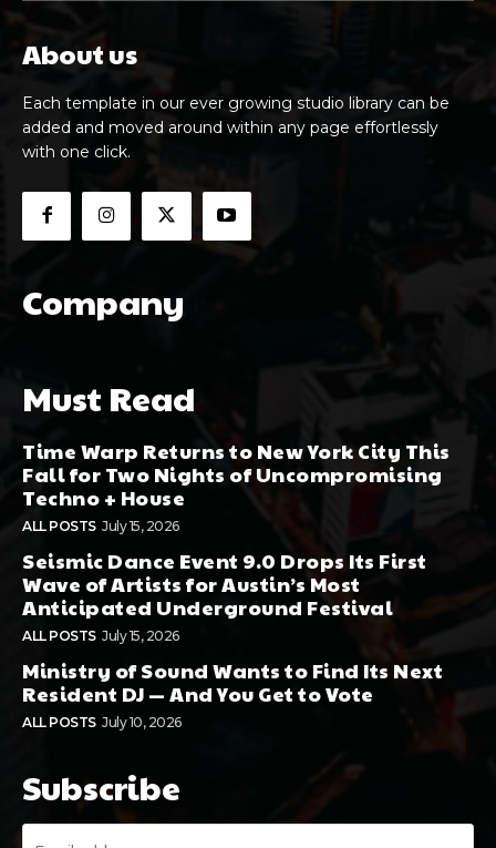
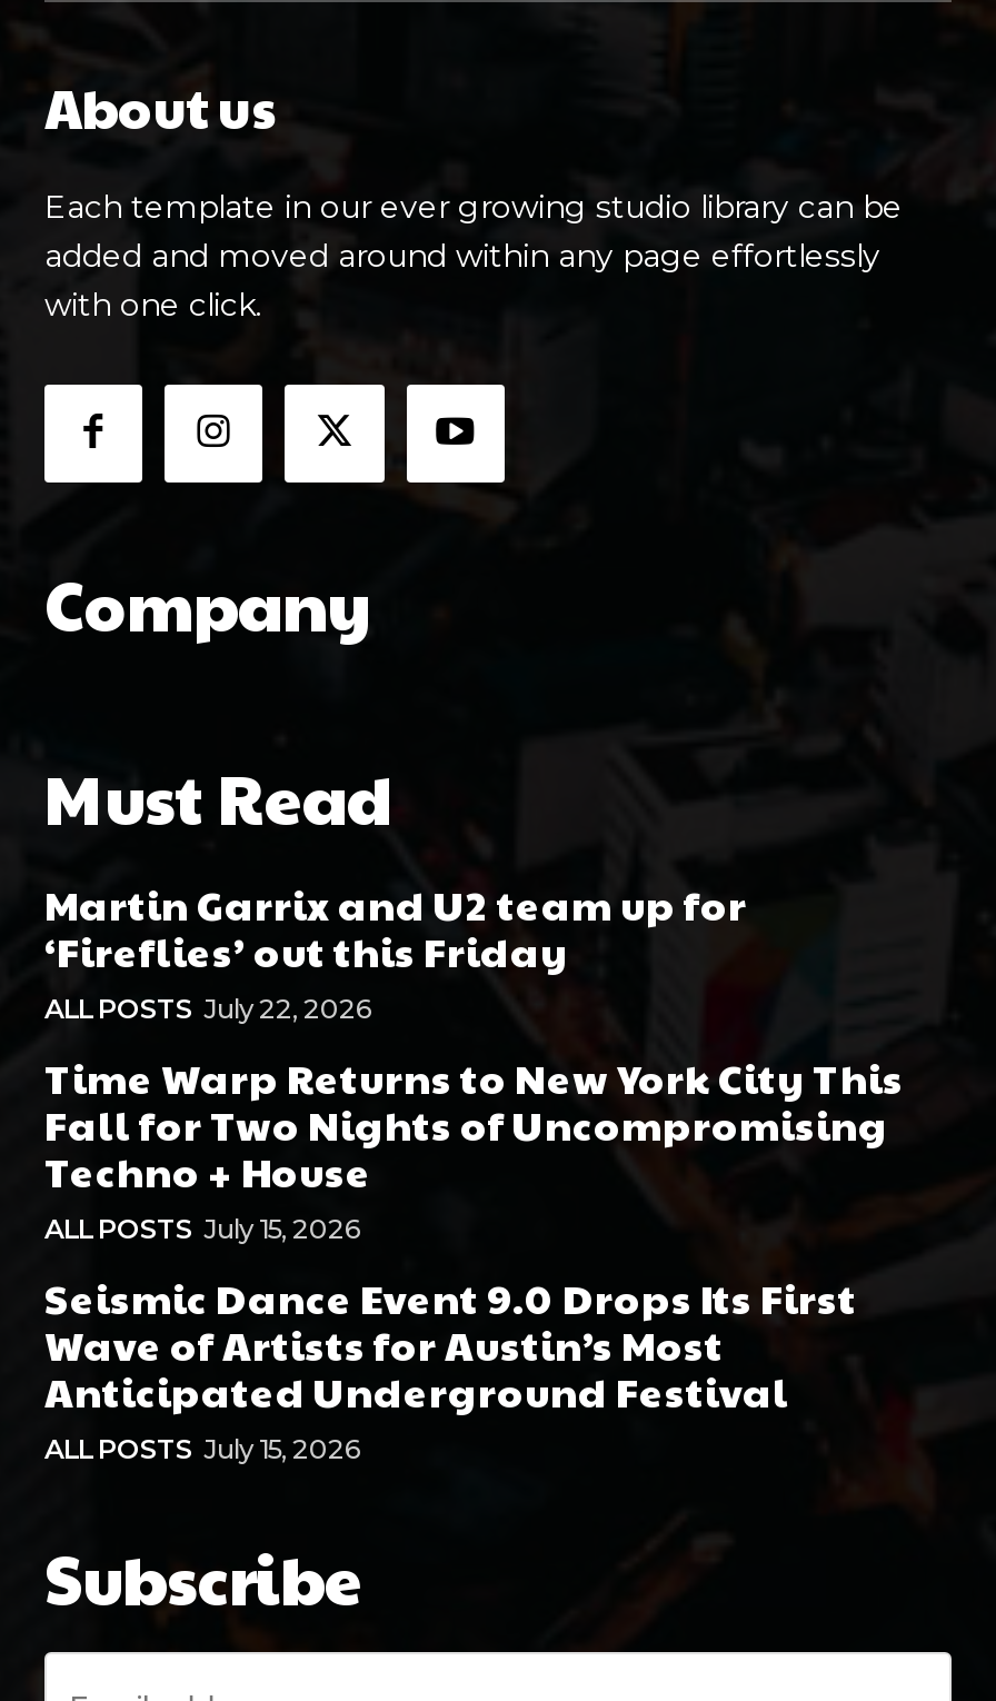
moved down: [image] | Time Warp Returns to New York City This | Fall for Two Nights of Uncompromising | ... | Anticipated Underground Festival | ALL POSTS July 15, 2026

+ Martin Garrix and U2 team up for
+ ‘Fireflies’ out this Friday
+ ALL POSTS July 22, 2026

- Ministry of Sound Wants to Find Its Next
- Resident DJ — And You Get to Vote
- ALL POSTS July 10, 2026
